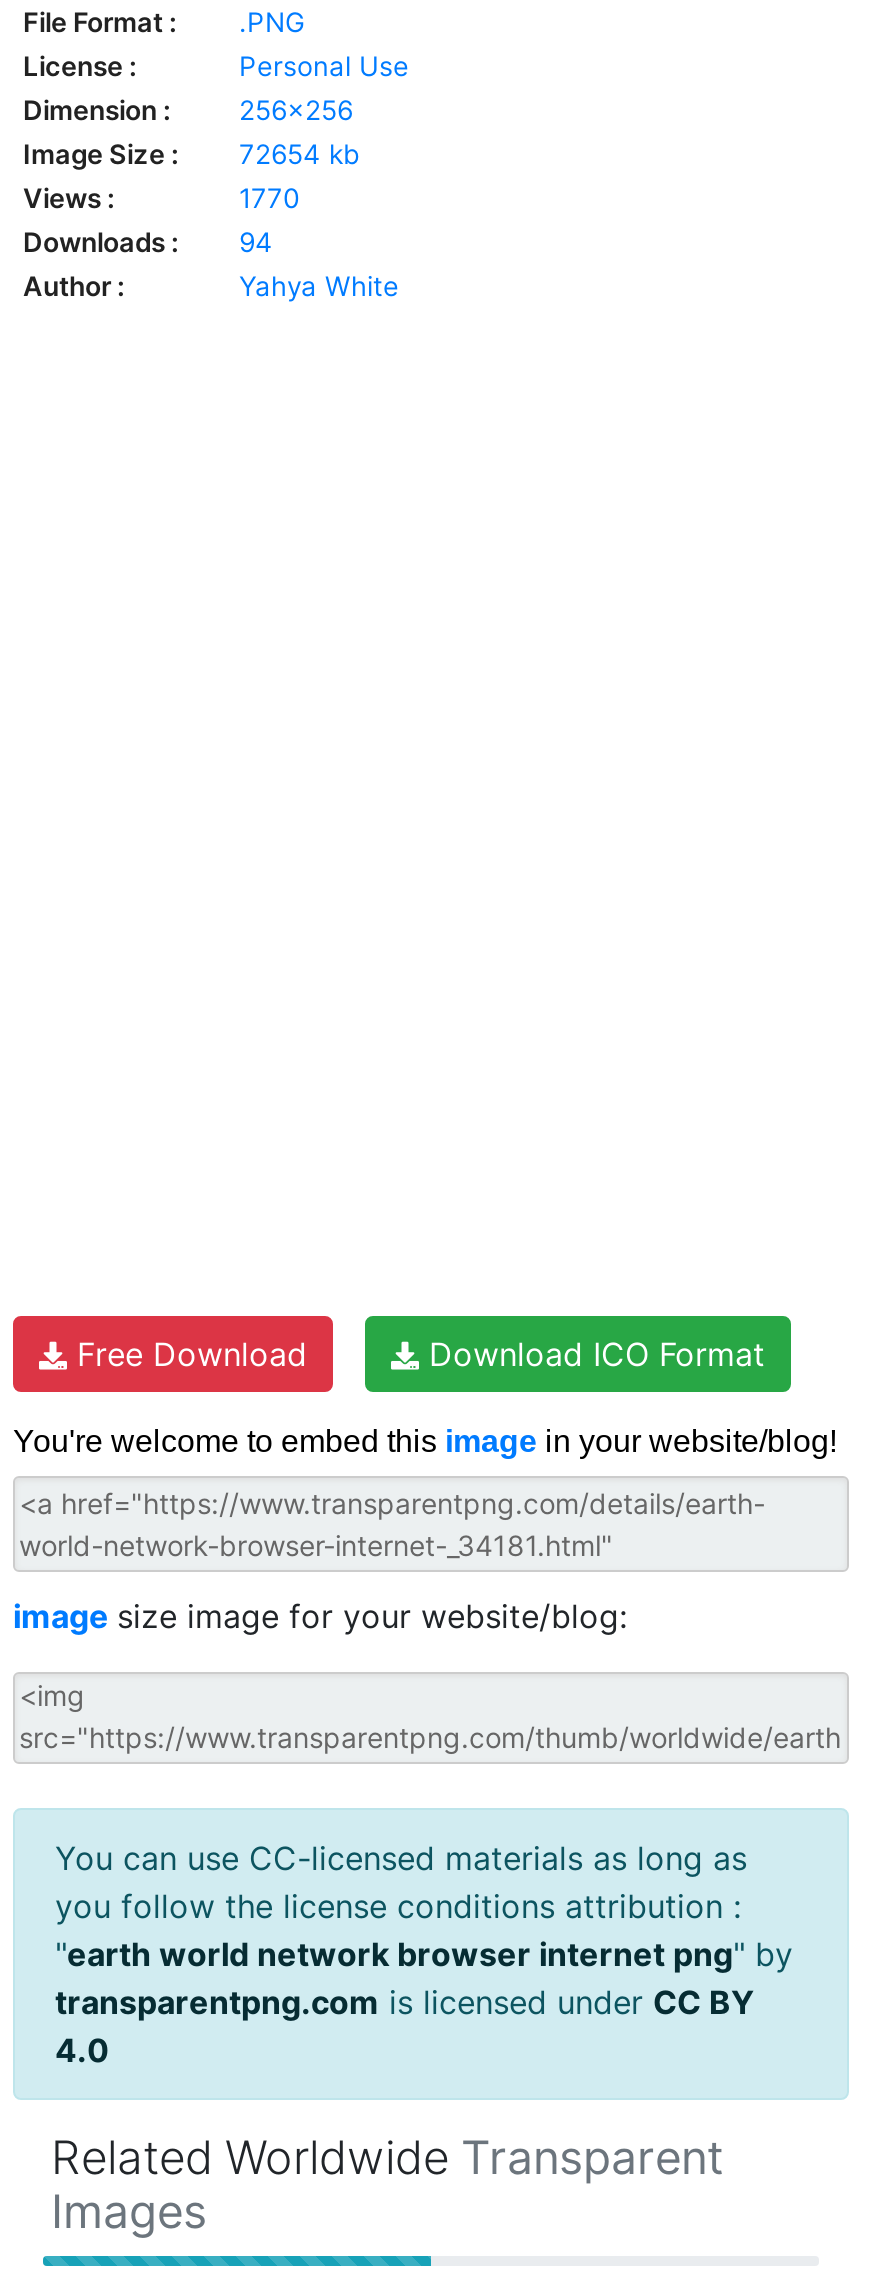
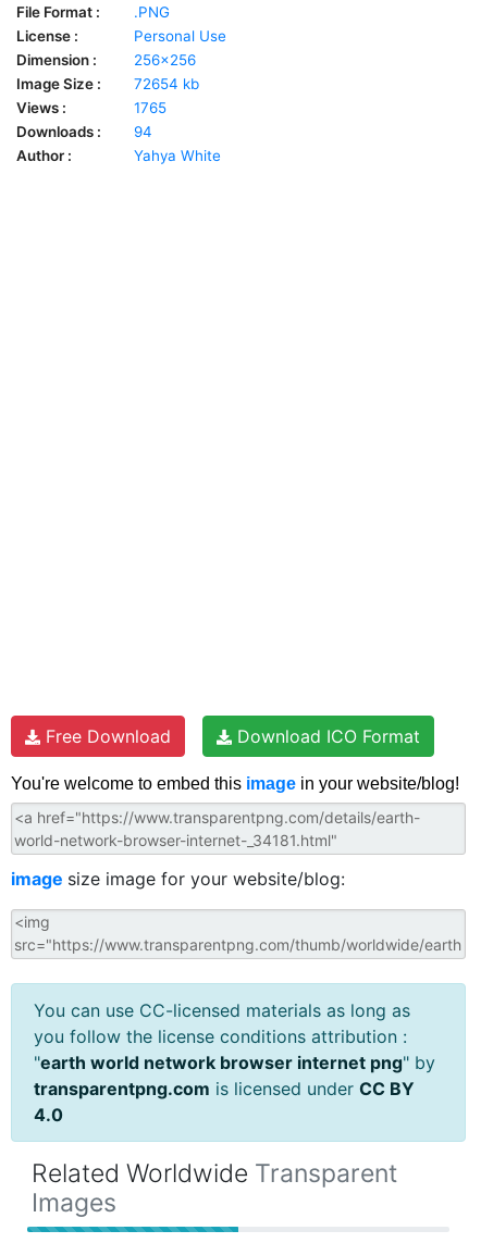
- 1770
+ 1765
